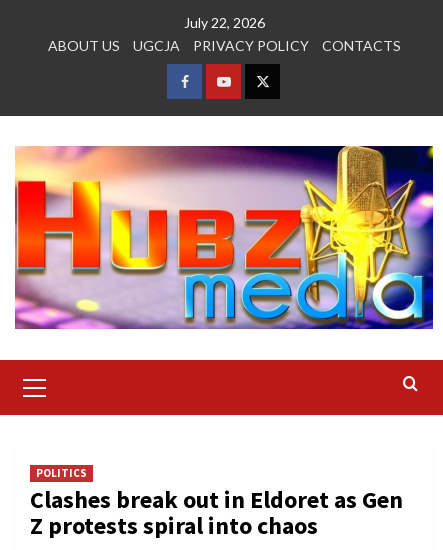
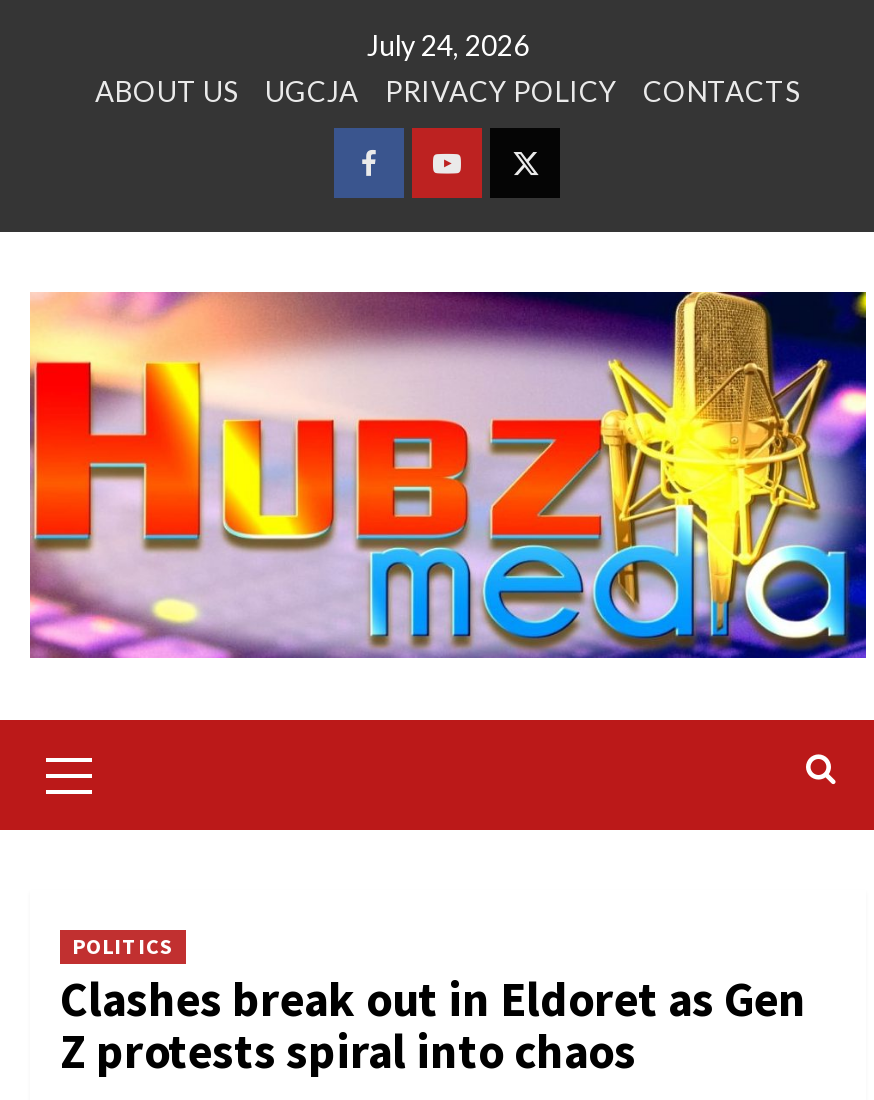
- July 22, 2026
+ July 24, 2026
